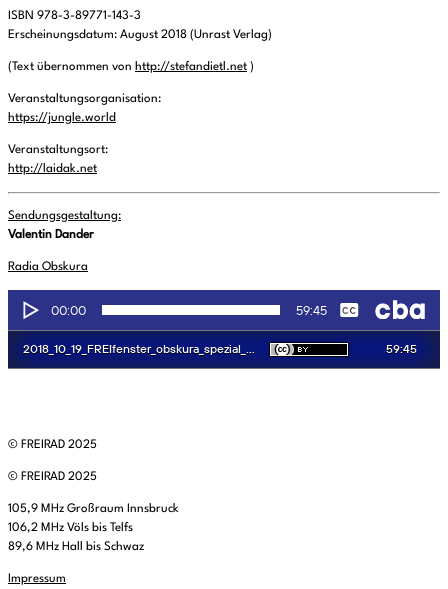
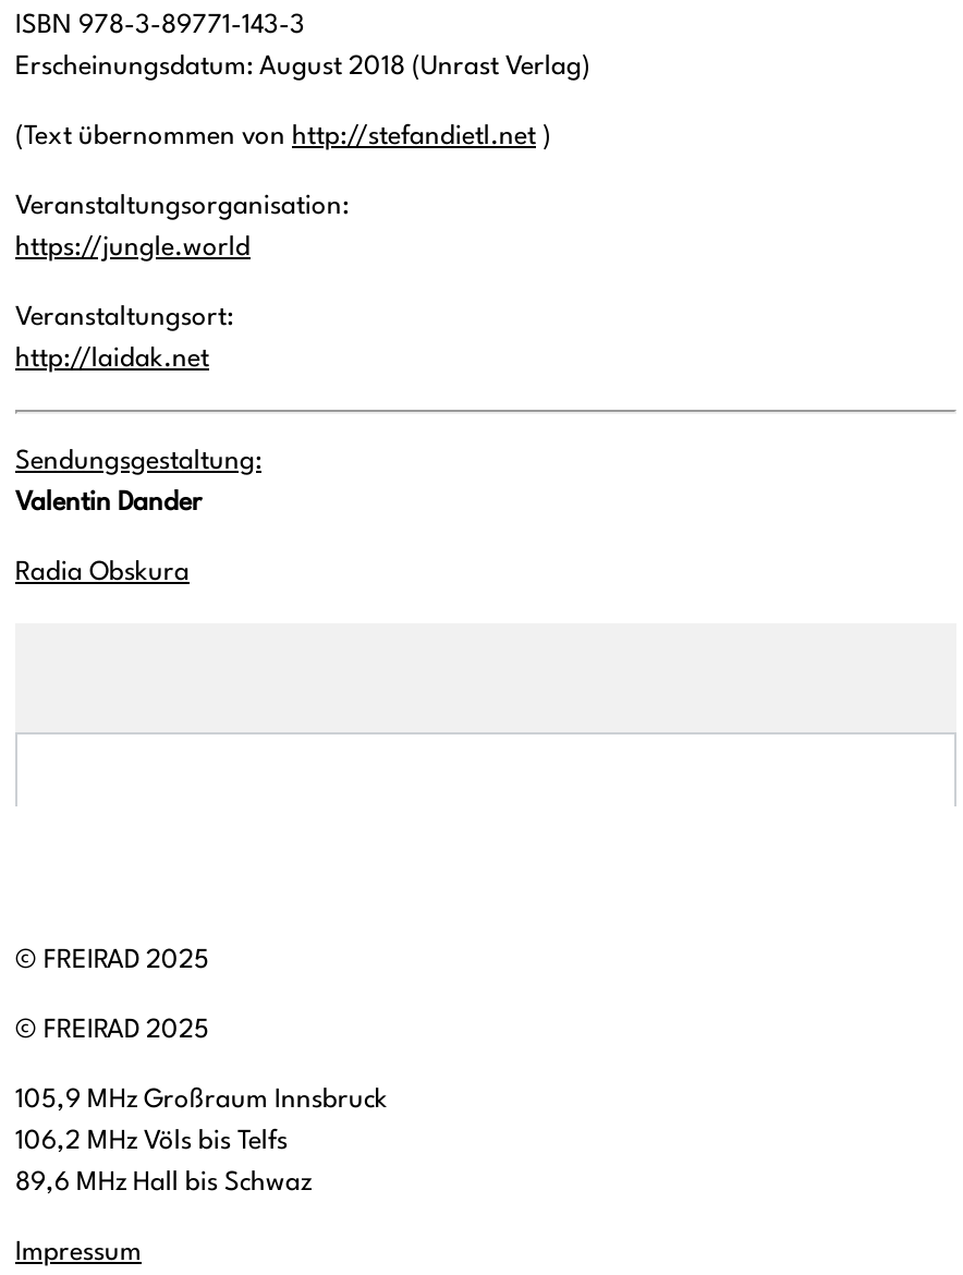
- [image]
